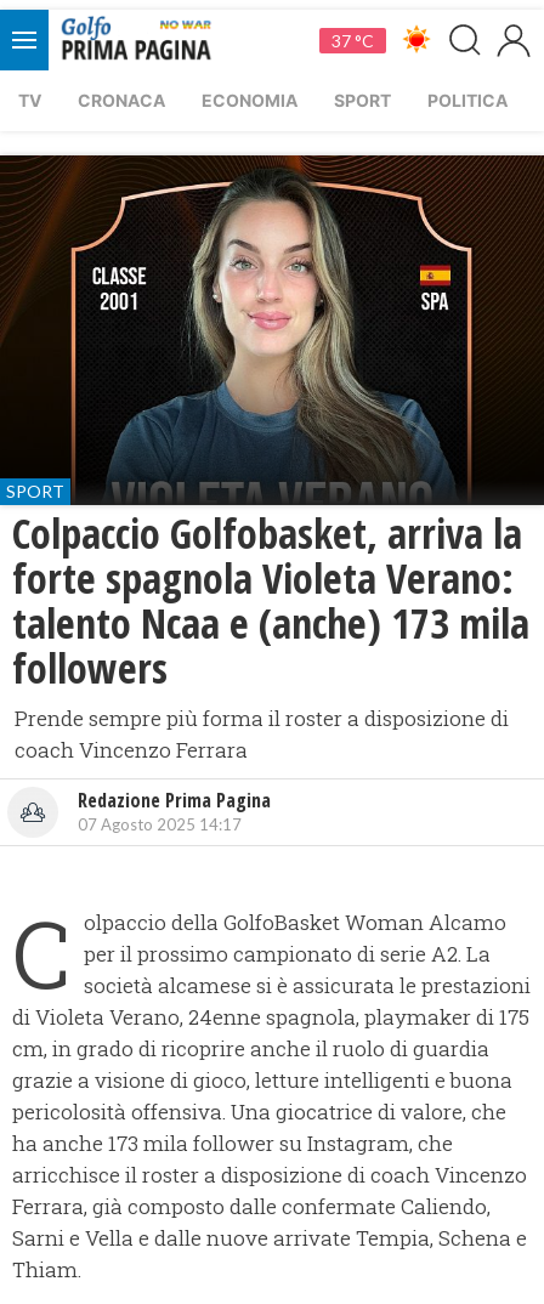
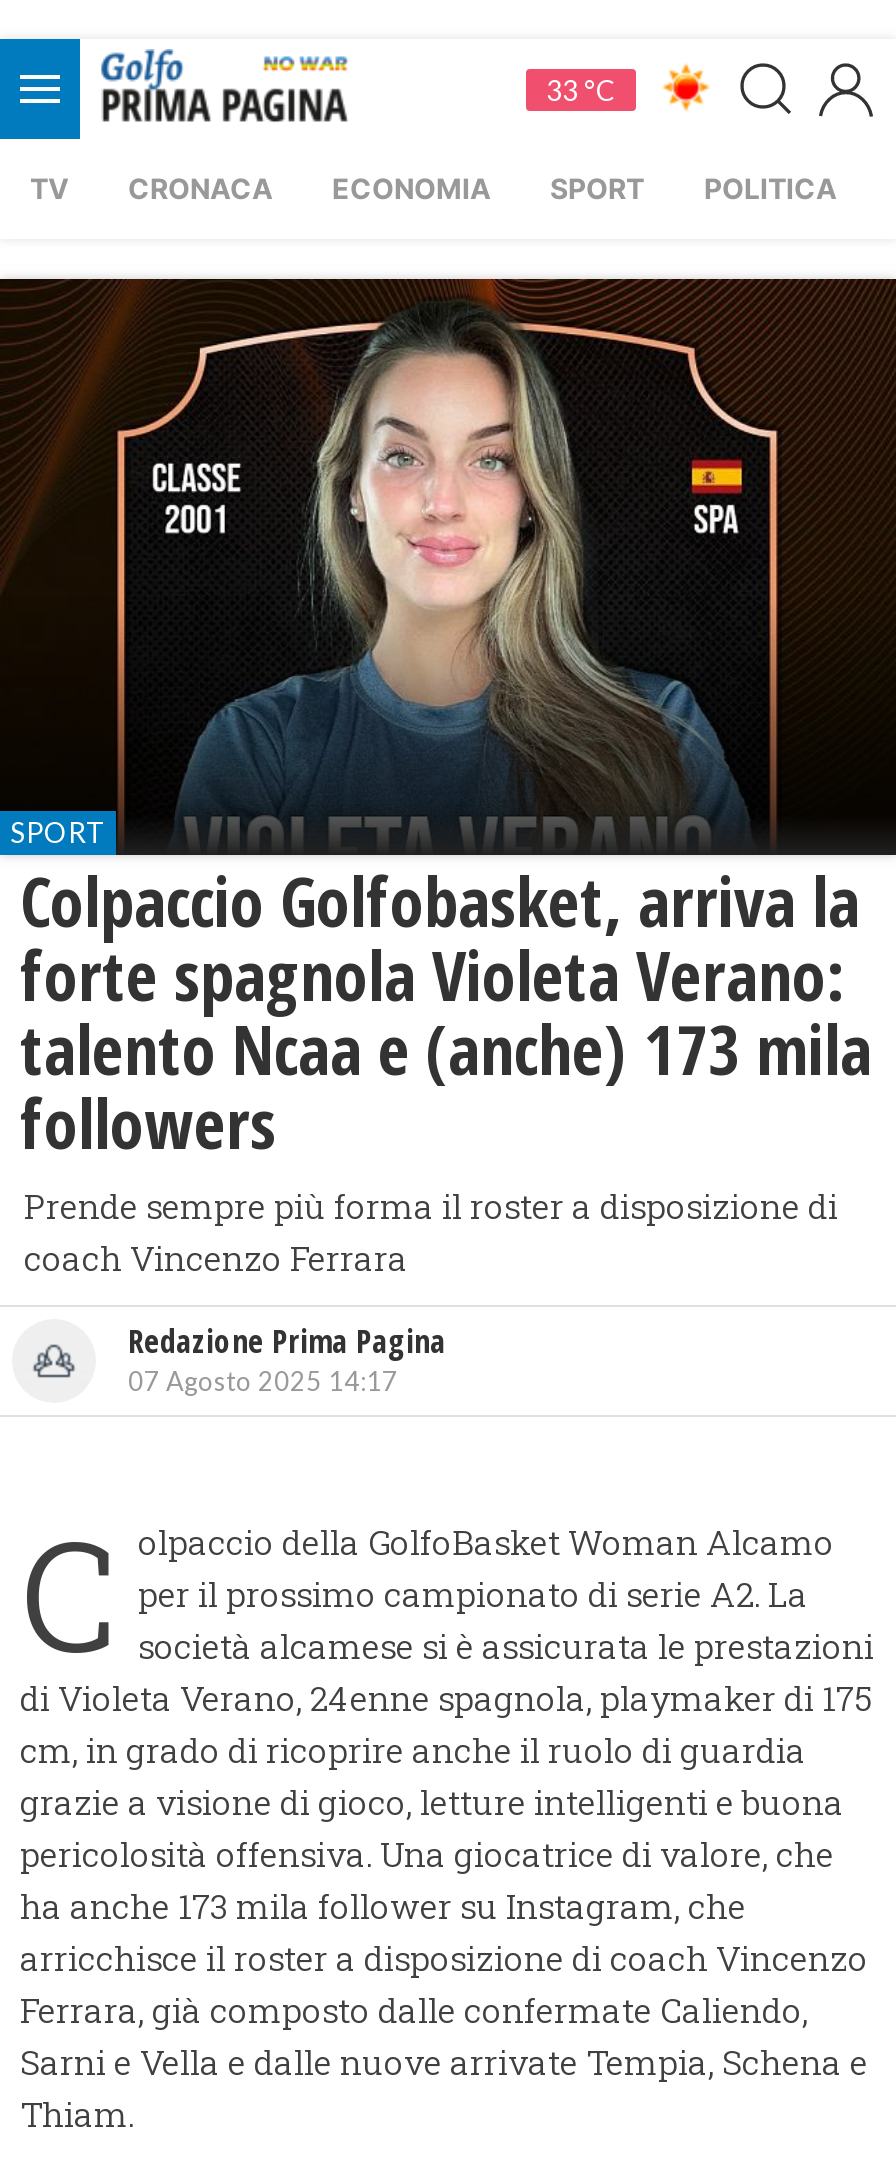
- 37 °C
+ 33 °C
